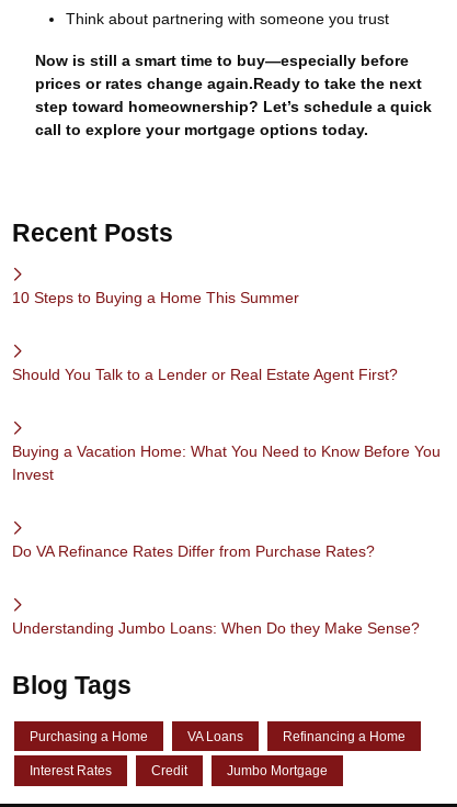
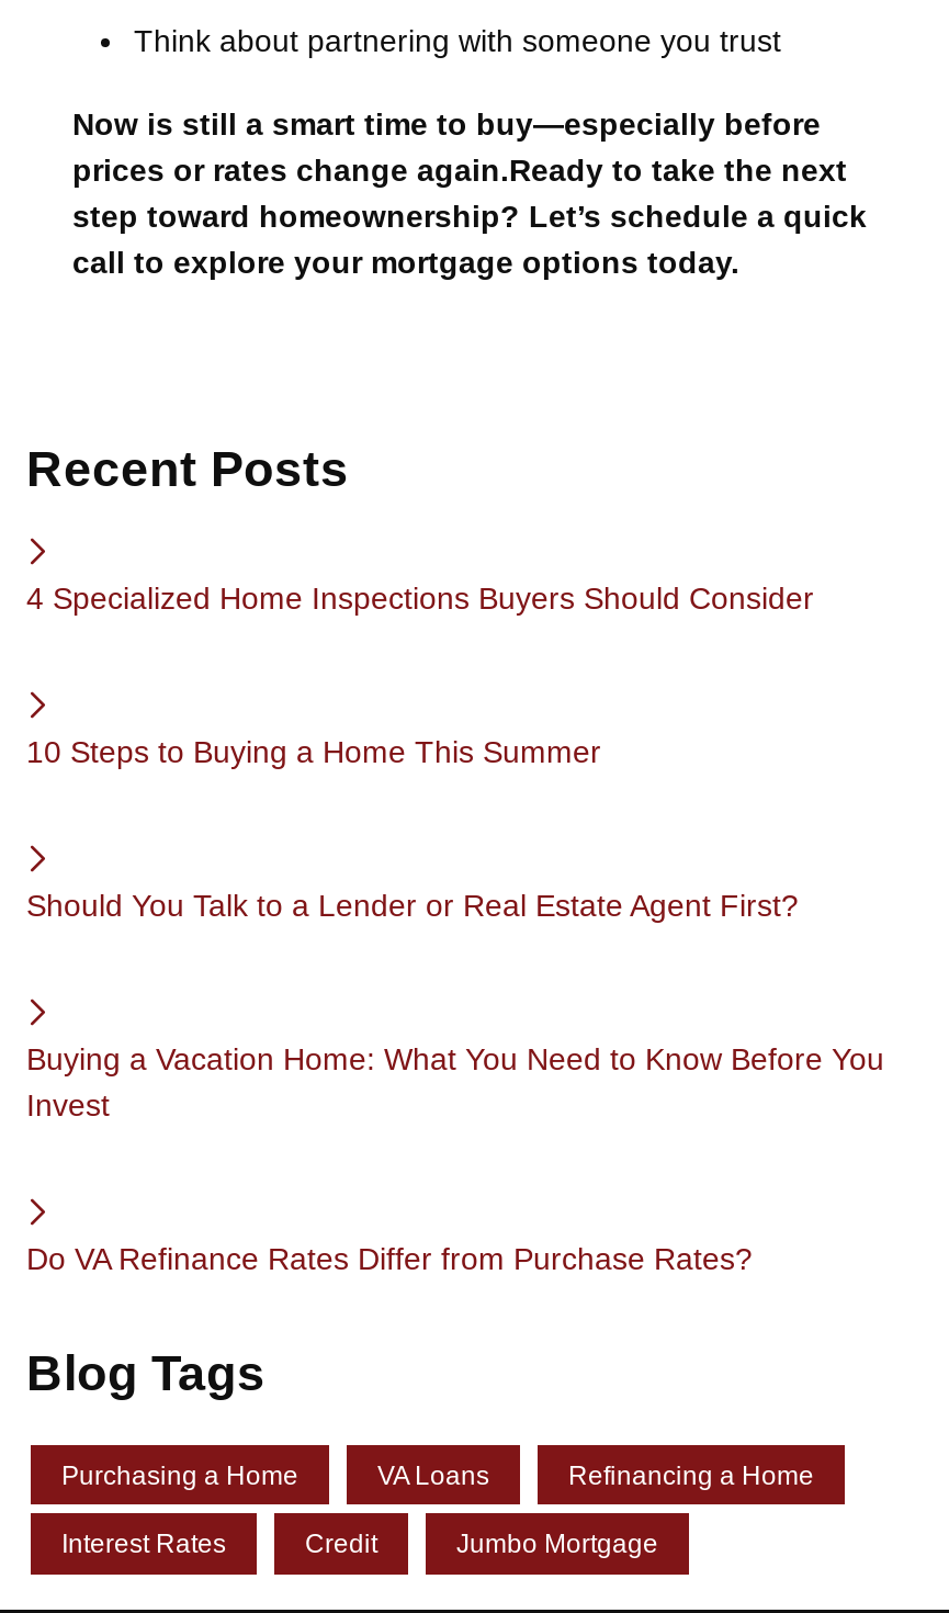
+ 4 Specialized Home Inspections Buyers Should Consider

moved down: 10 Steps to Buying a Home This Summer | Should You Talk to a Lender or Real Estate Agent First? | Buying a Vacation Home: What You Need to Know Before You | Invest | Do VA Refinance Rates Differ from Purchase Rates?

- Understanding Jumbo Loans: When Do they Make Sense?
